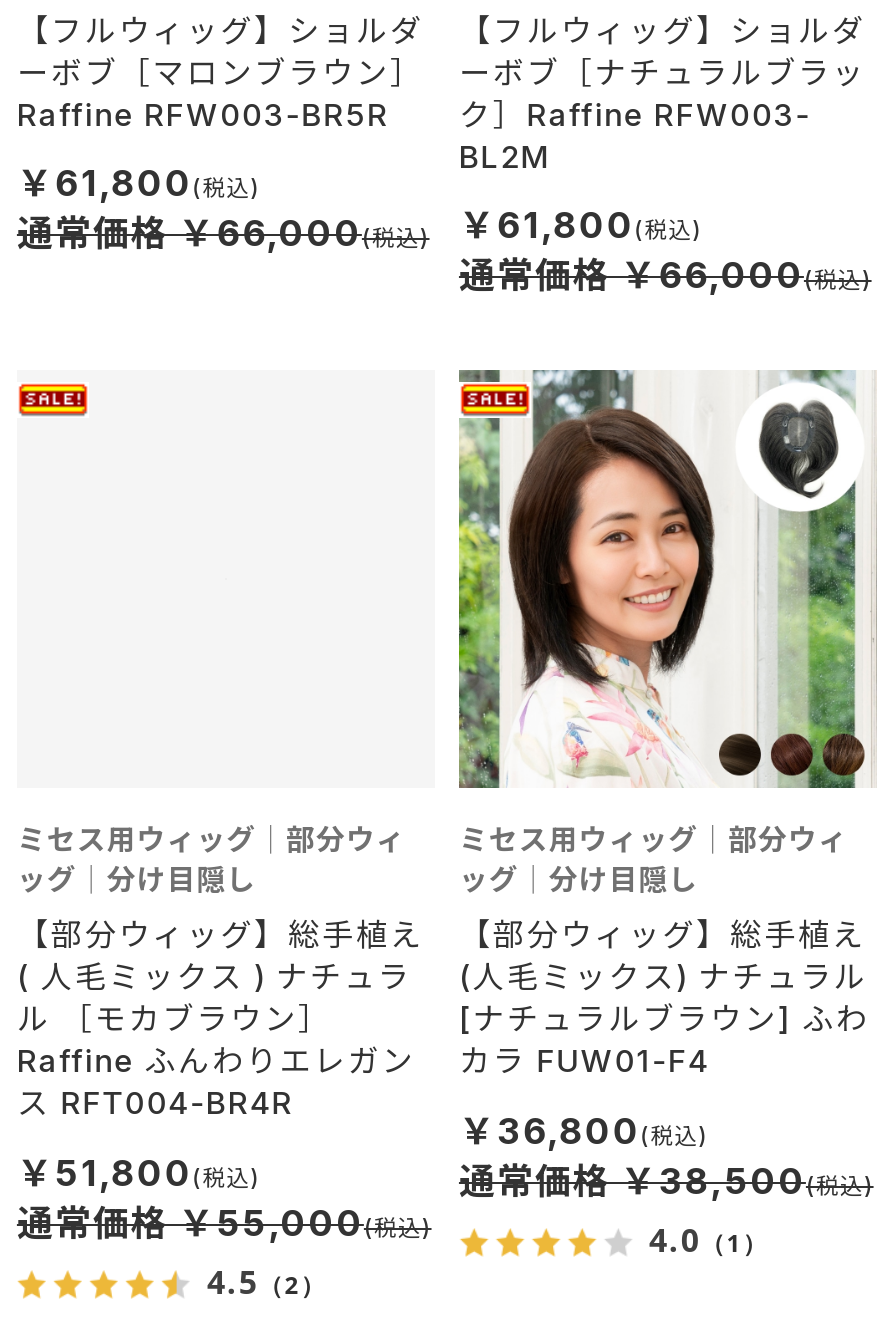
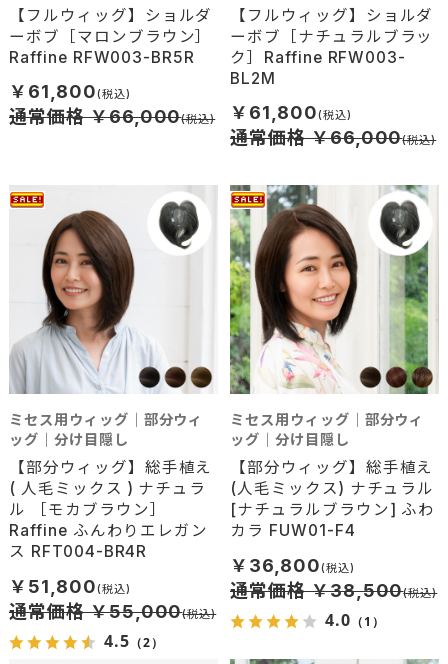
+ [image]
